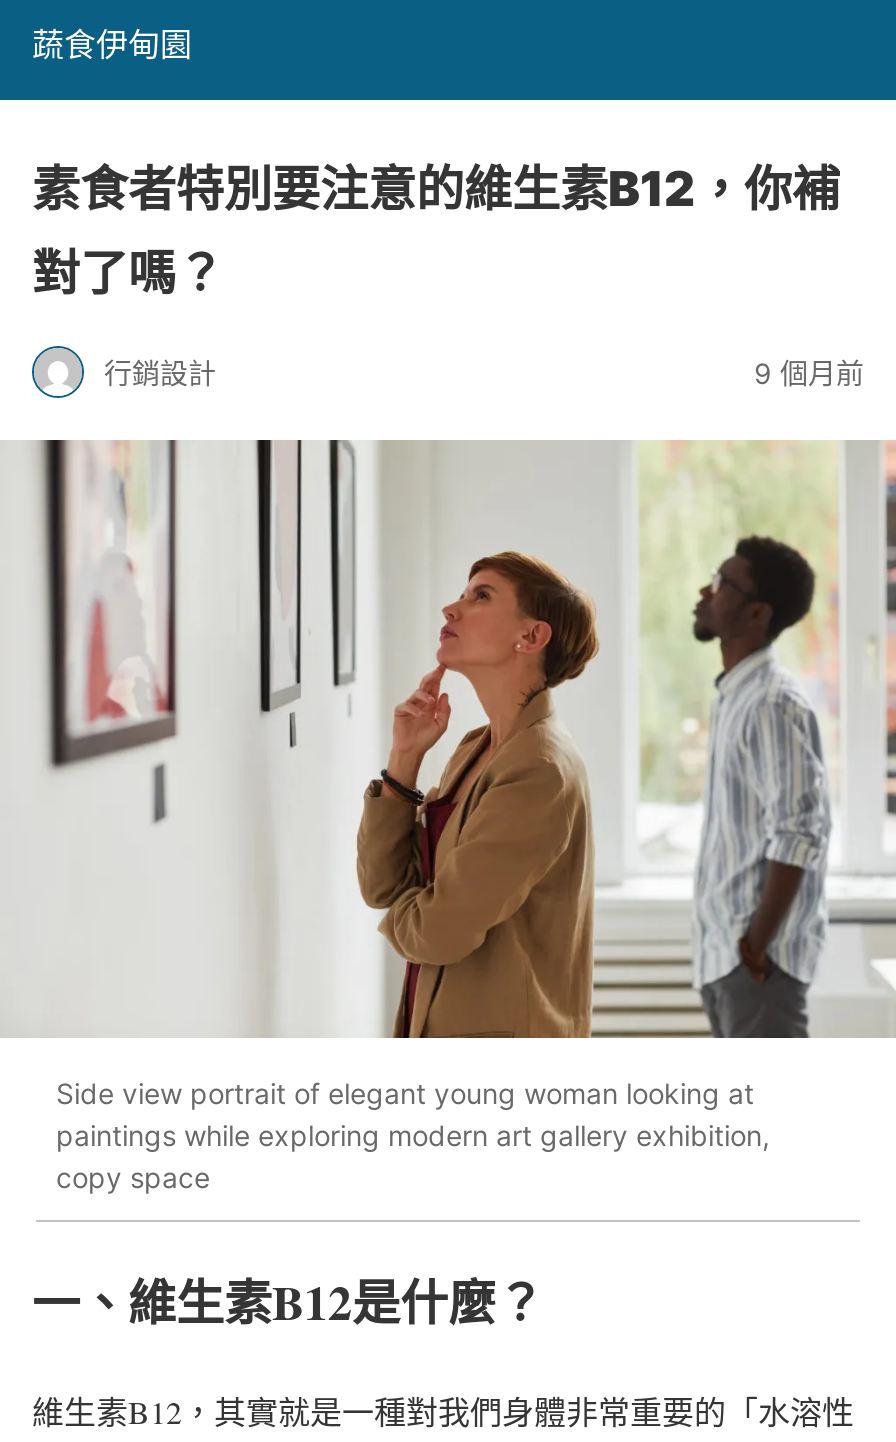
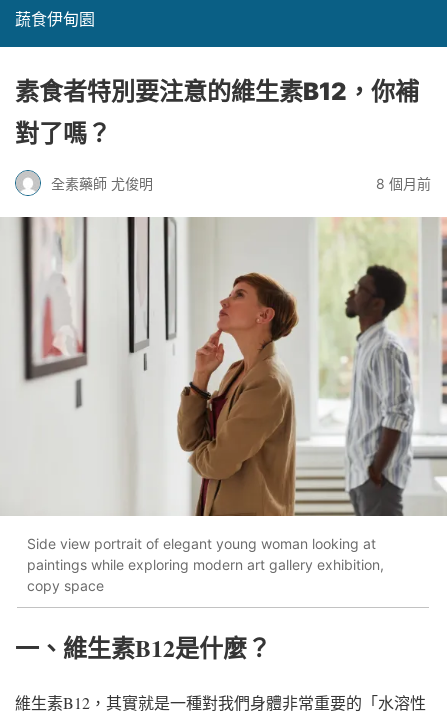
- 行銷設計
- 9 個月前
+ 全素藥師 尤俊明
+ 8 個月前
